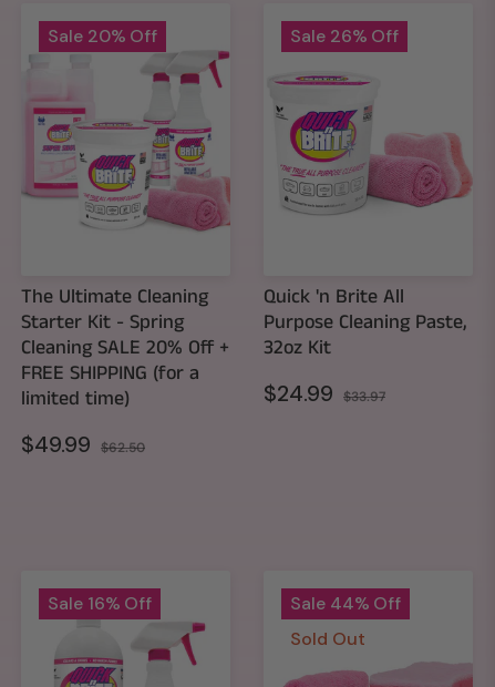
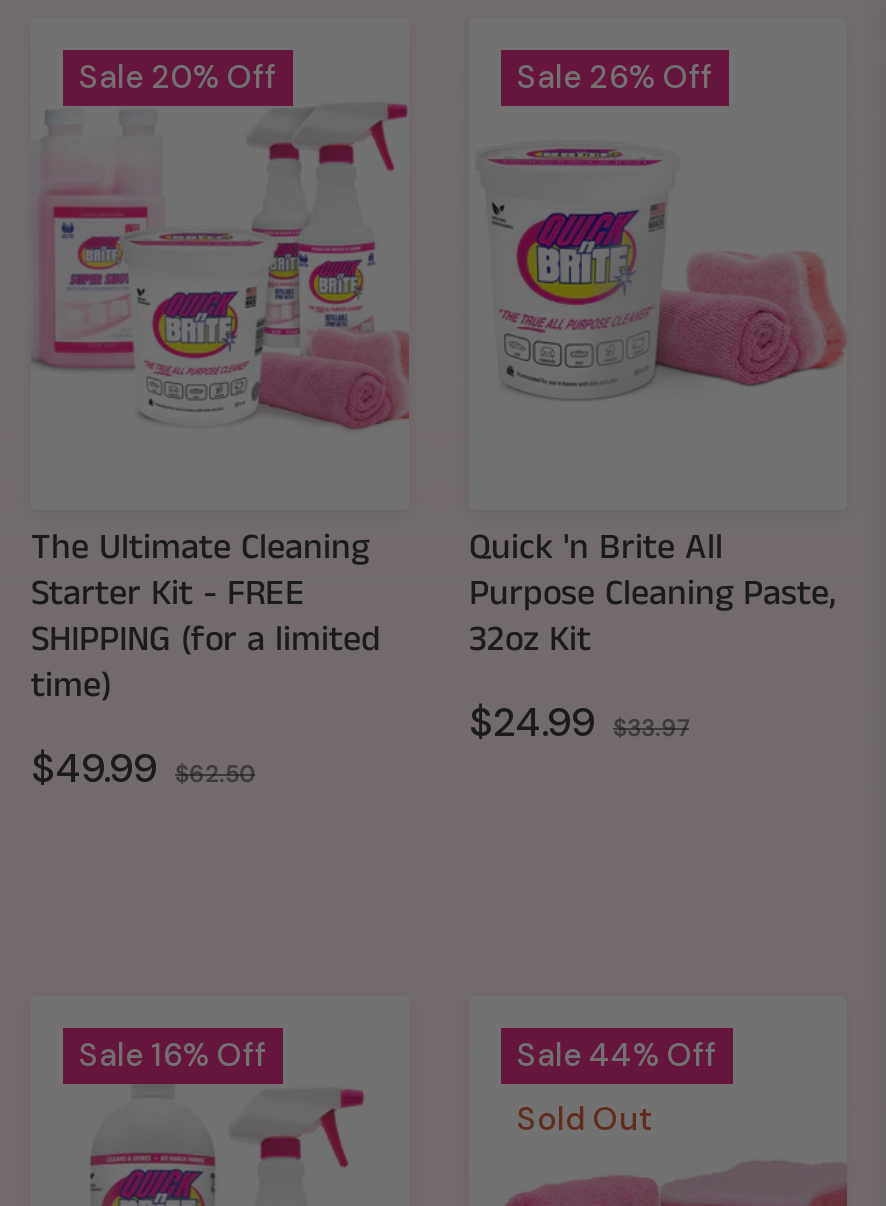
- Starter Kit - Spring
- Cleaning SALE 20% Off +
- FREE SHIPPING (for a
- limited time)
+ Starter Kit - FREE
+ SHIPPING (for a limited
+ time)
